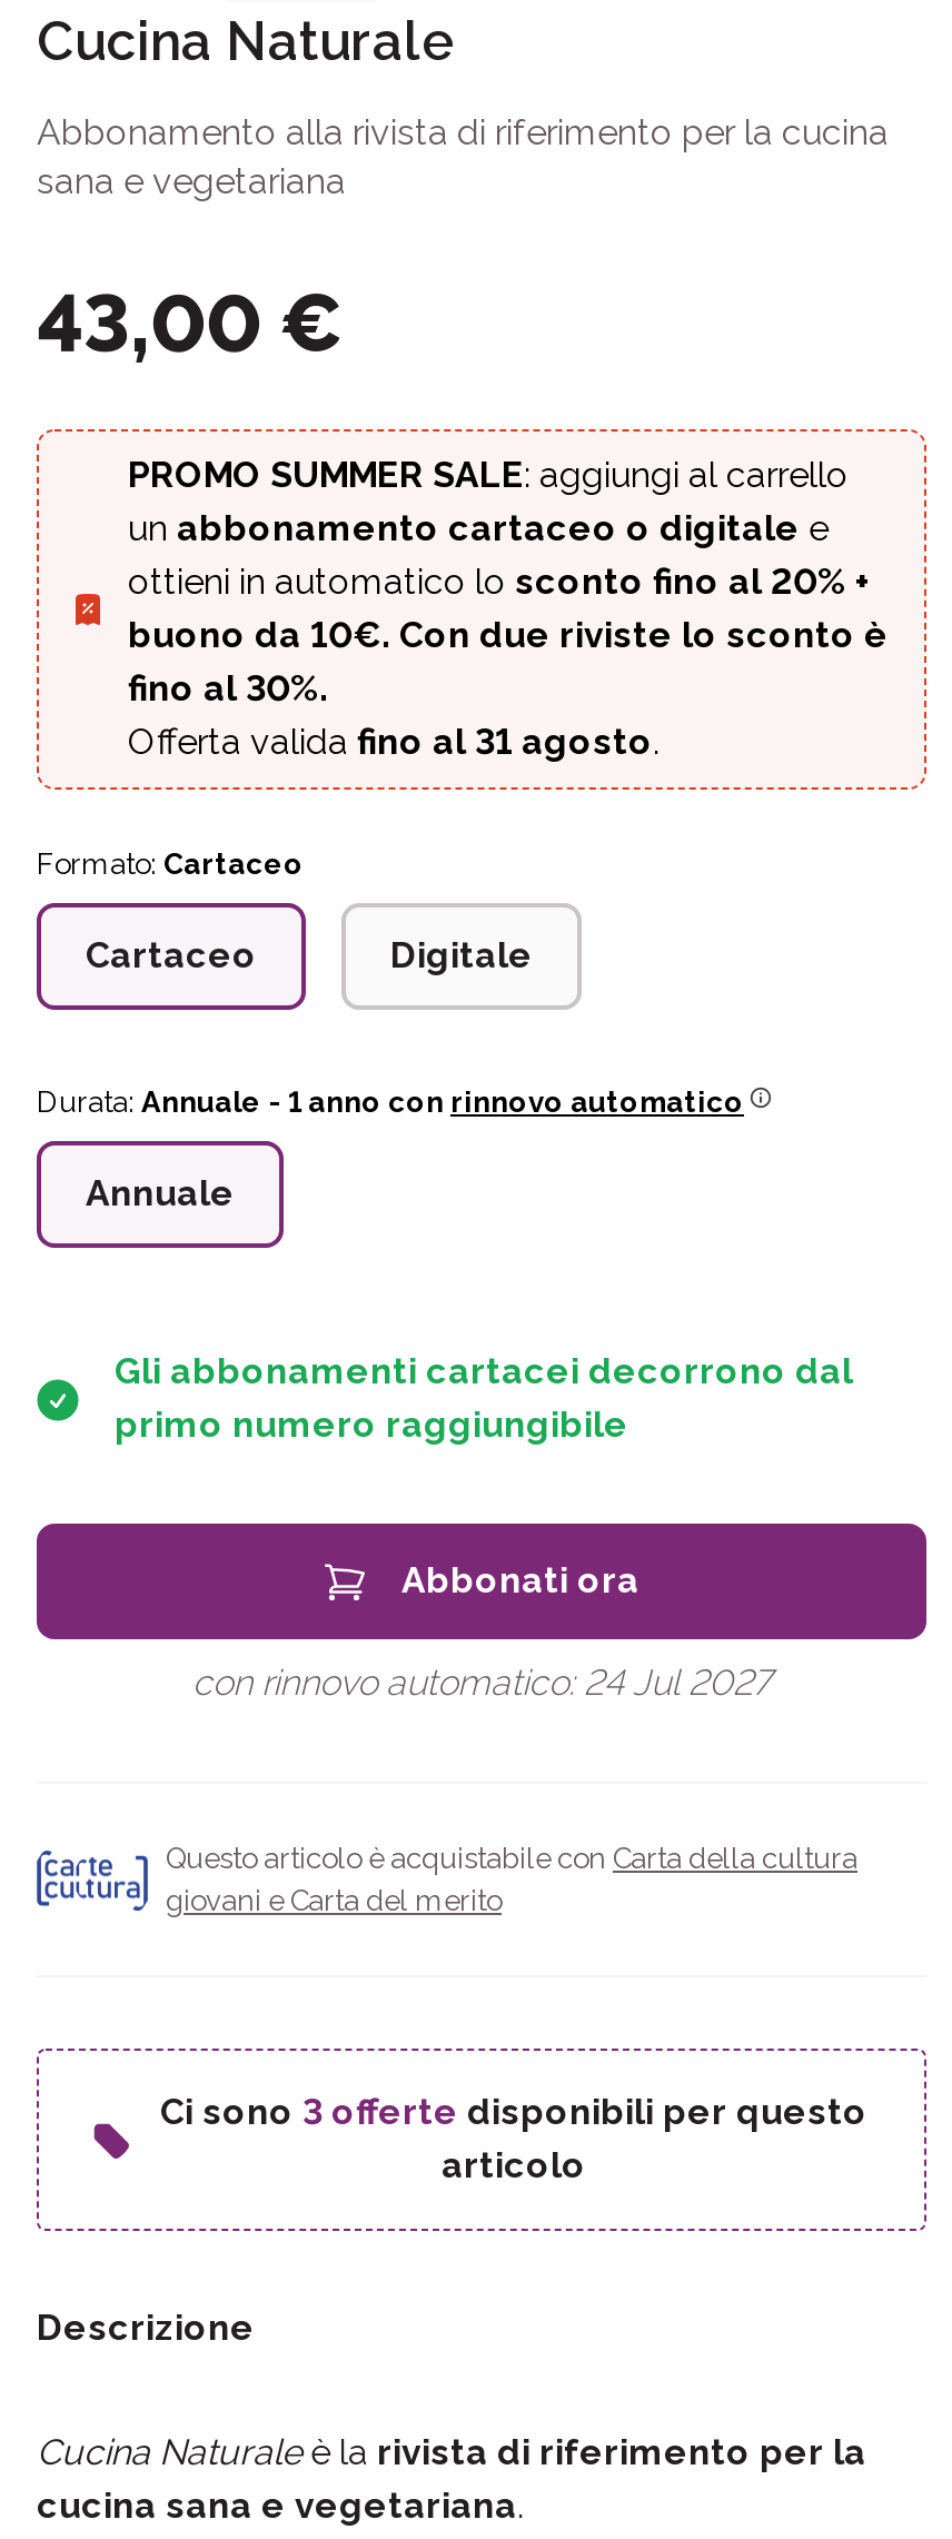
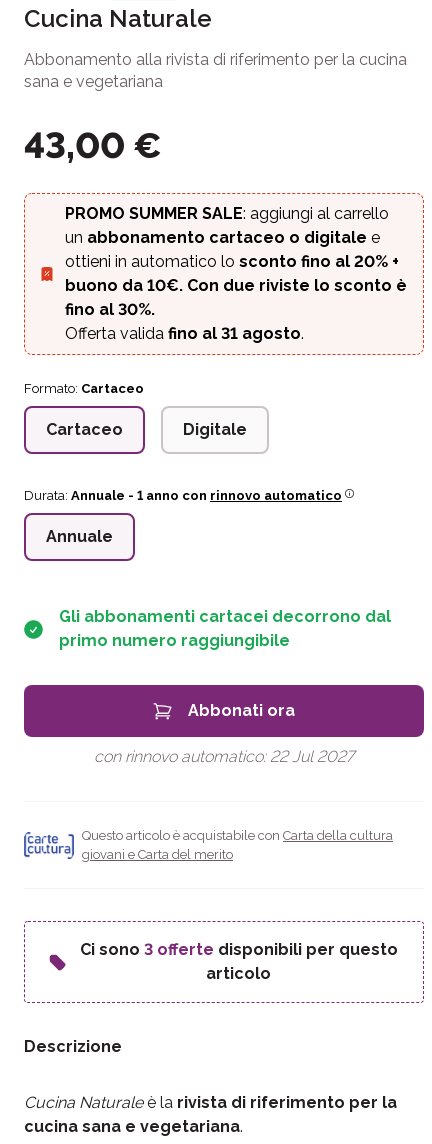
- con rinnovo automatico: 24 Jul 2027
+ con rinnovo automatico: 22 Jul 2027
